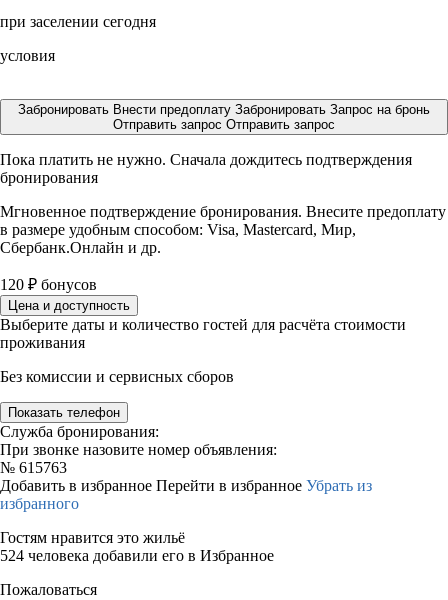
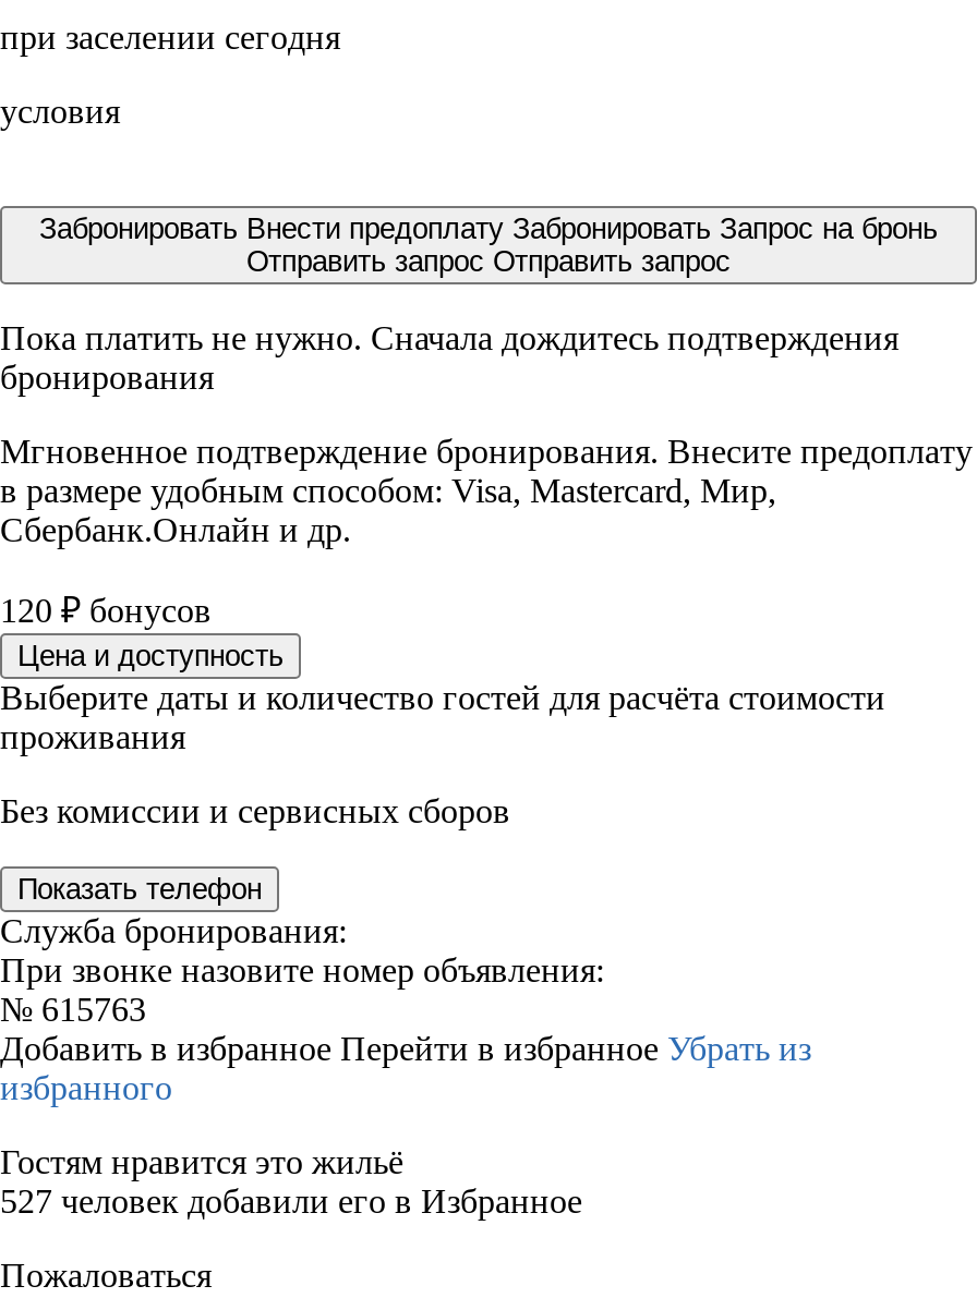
- 524 человека добавили его в Избранное
+ 527 человек добавили его в Избранное
